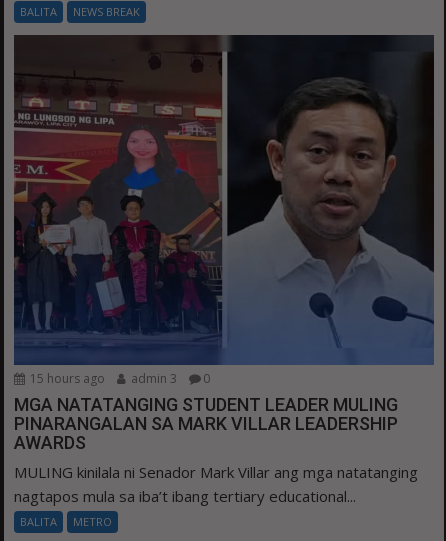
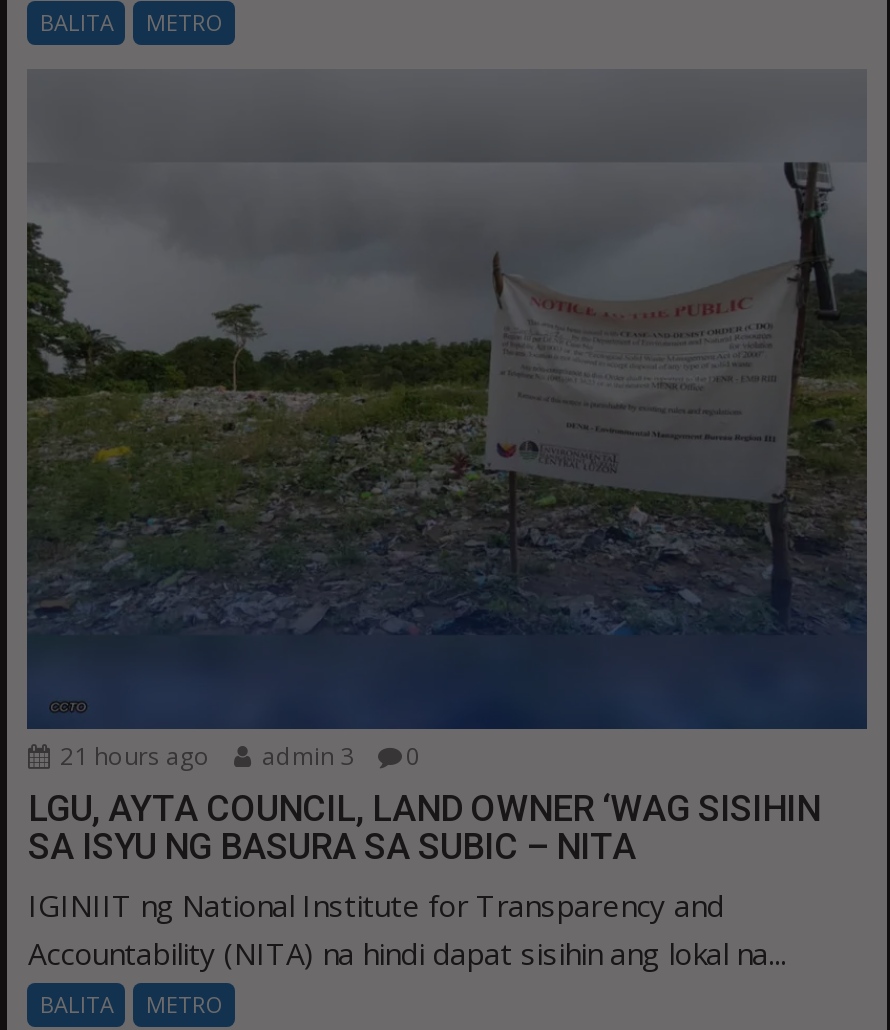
- NEWS BREAK
+ METRO

- [image]
- 15 hours ago admin 3 0
+ [image]
+ 21 hours ago admin 3 0

- MGA NATATANGING STUDENT LEADER MULING
- PINARANGALAN SA MARK VILLAR LEADERSHIP
- AWARDS
- MULING kinilala ni Senador Mark Villar ang mga natatanging
- nagtapos mula sa iba’t ibang tertiary educational...
+ LGU, AYTA COUNCIL, LAND OWNER ‘WAG SISIHIN
+ SA ISYU NG BASURA SA SUBIC – NITA
+ IGINIIT ng National Institute for Transparency and
+ Accountability (NITA) na hindi dapat sisihin ang lokal na...
